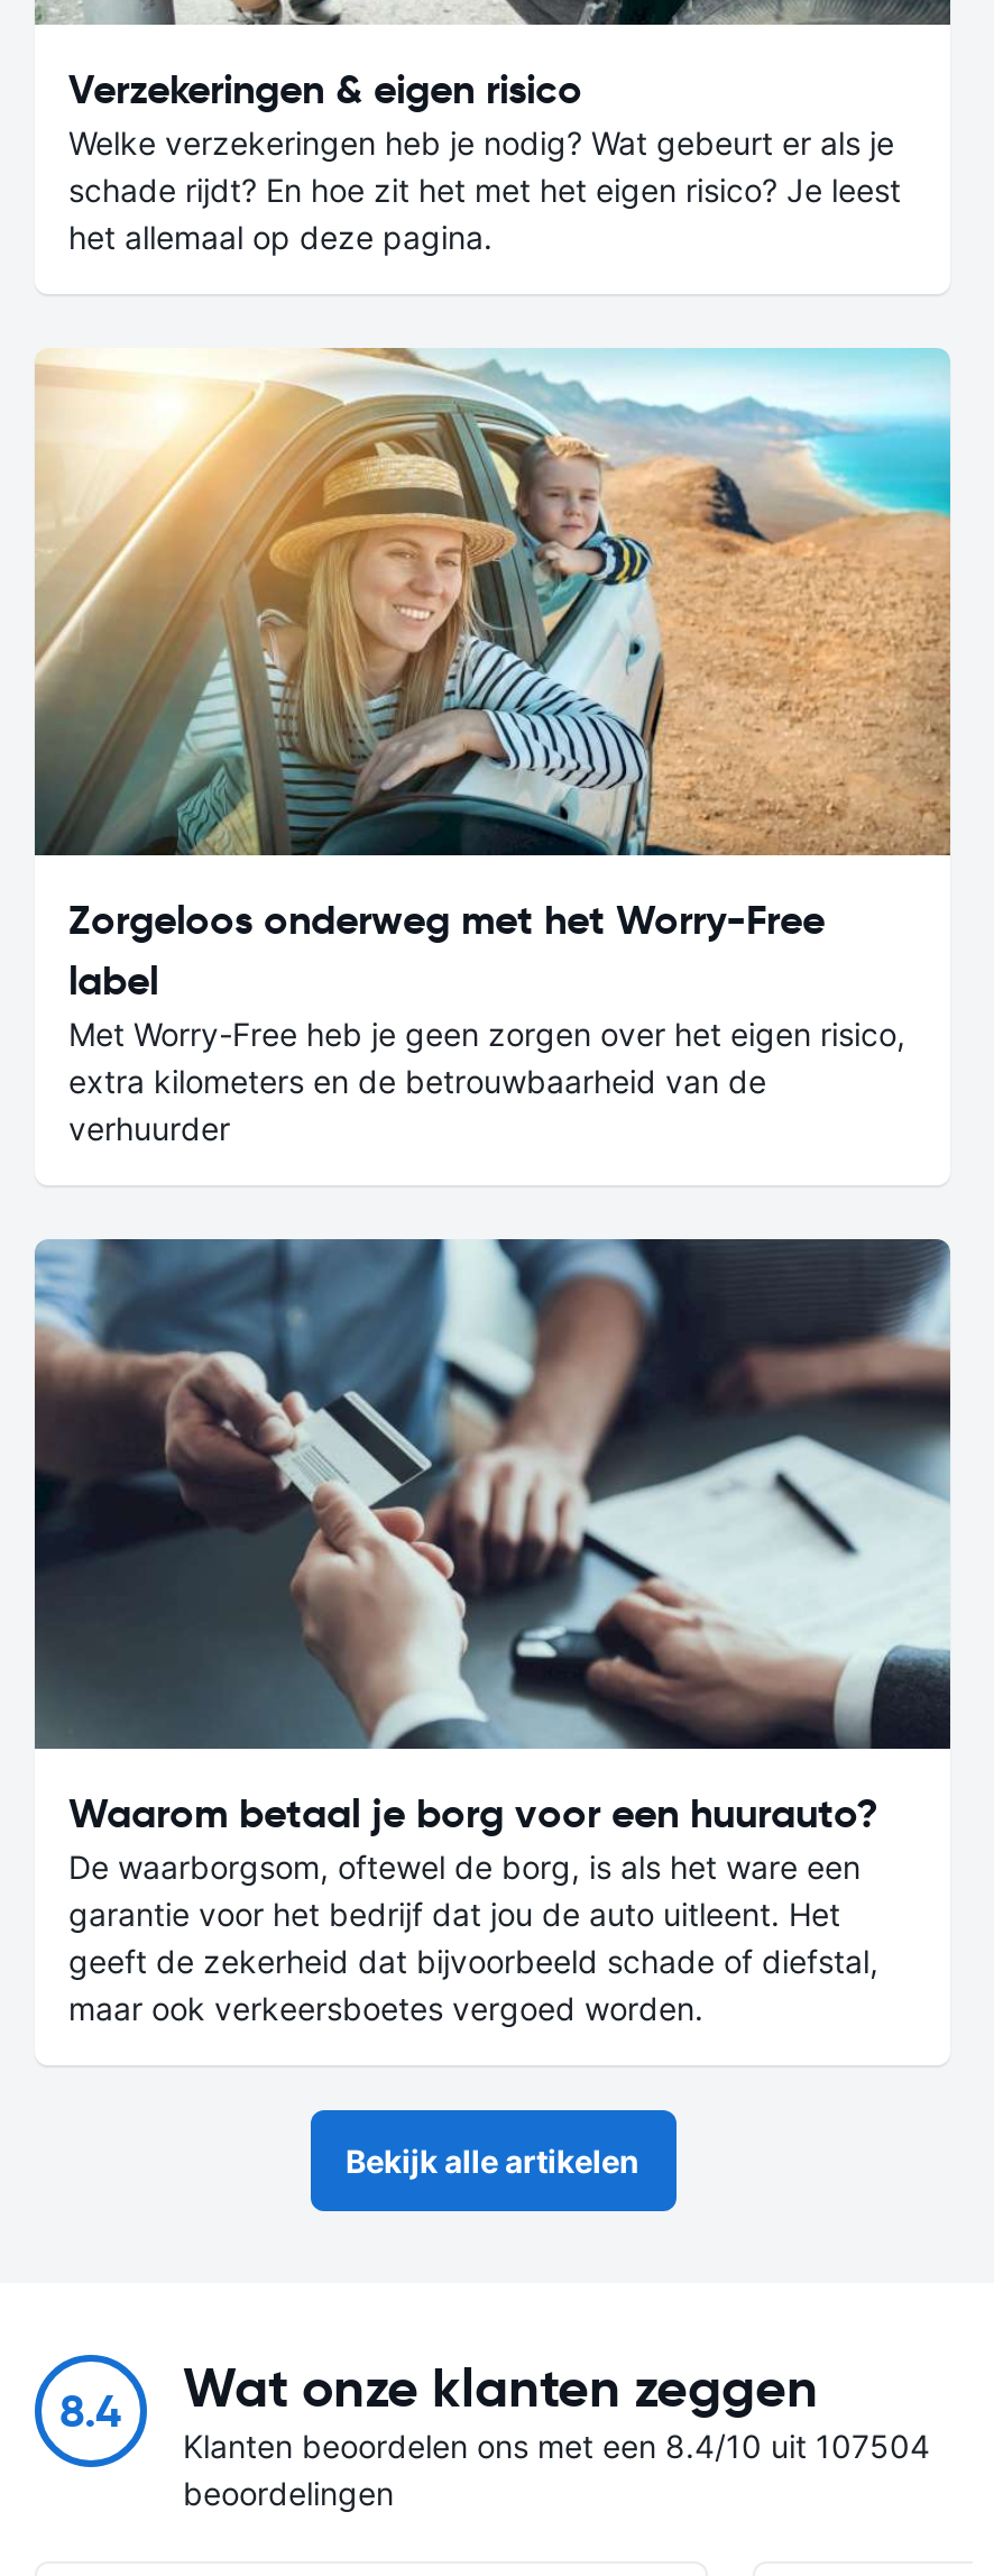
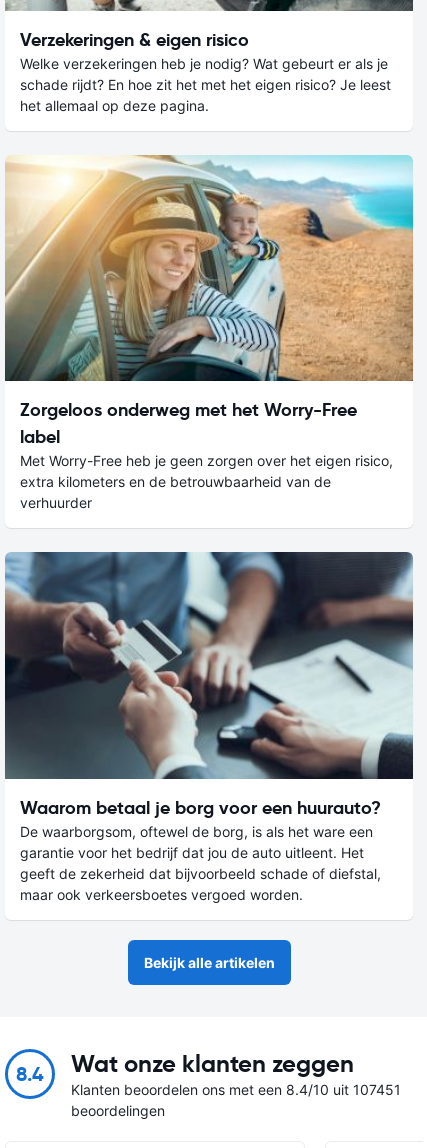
- Klanten beoordelen ons met een 8.4/10 uit 107504
+ Klanten beoordelen ons met een 8.4/10 uit 107451
